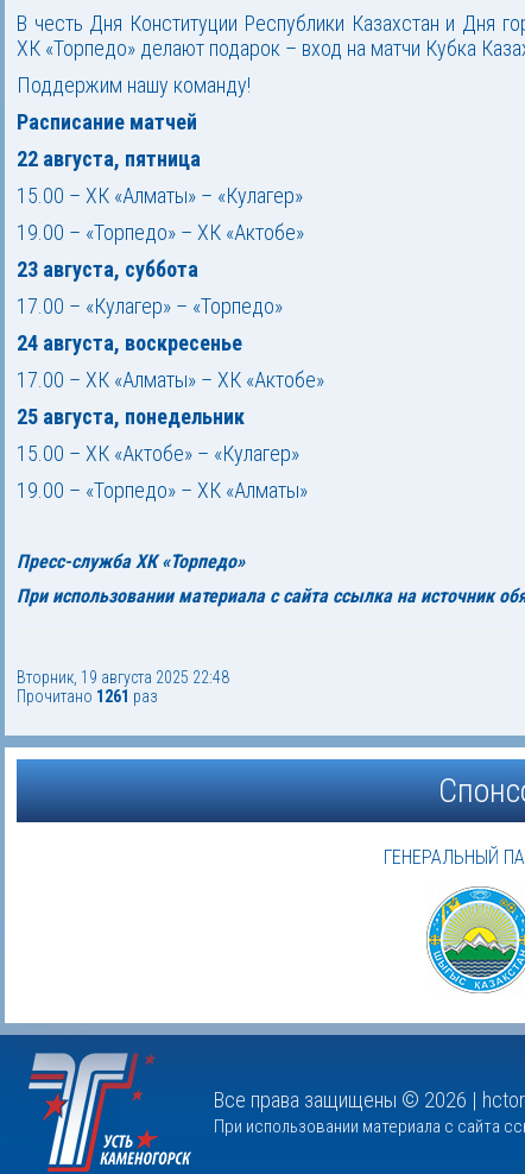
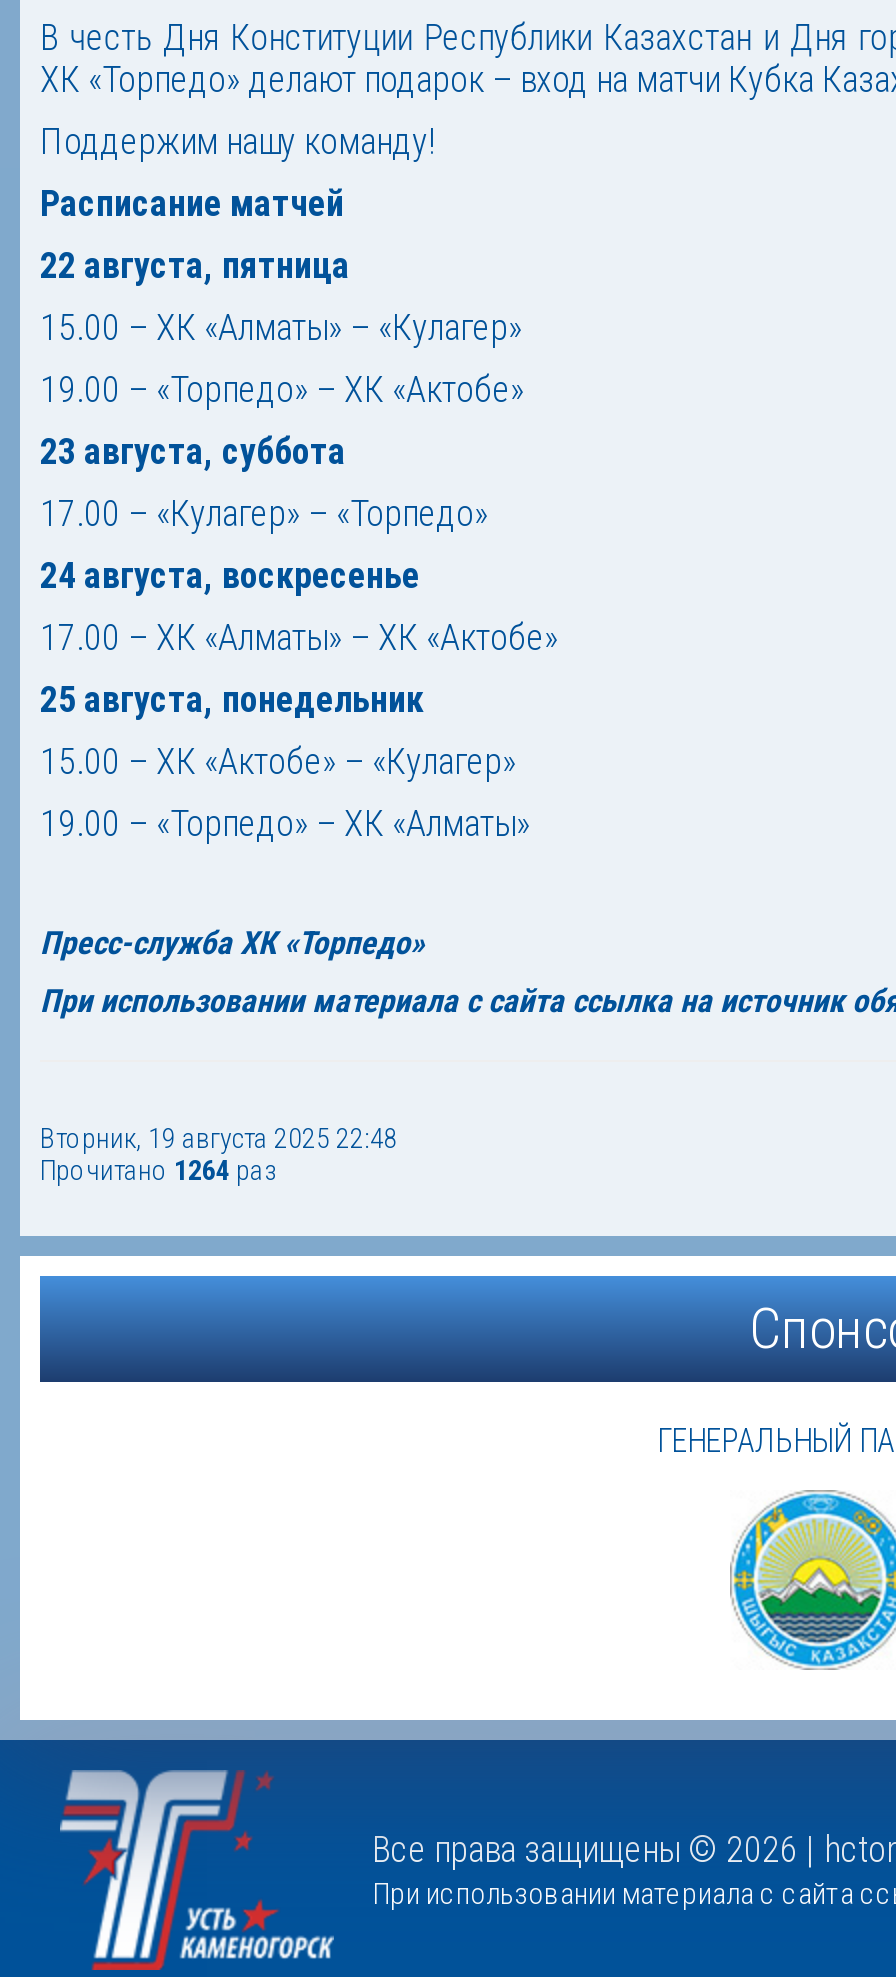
- Прочитано 1261 раз
+ Прочитано 1264 раз
